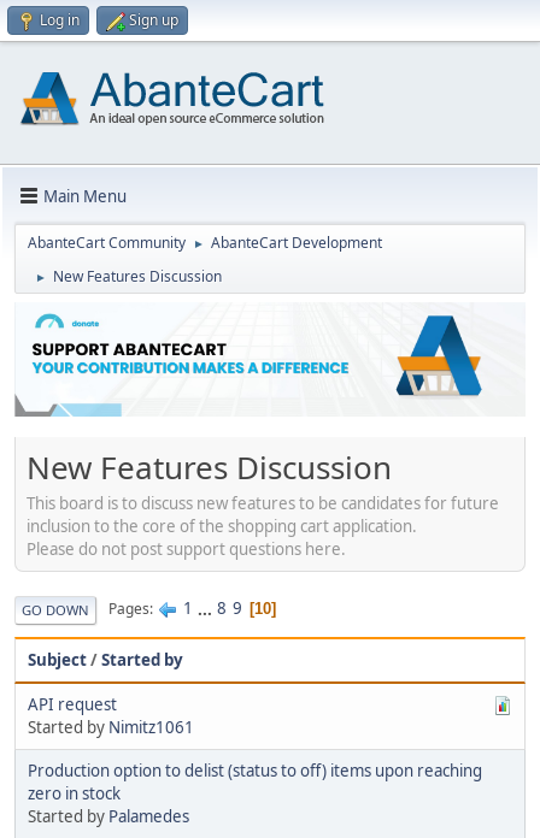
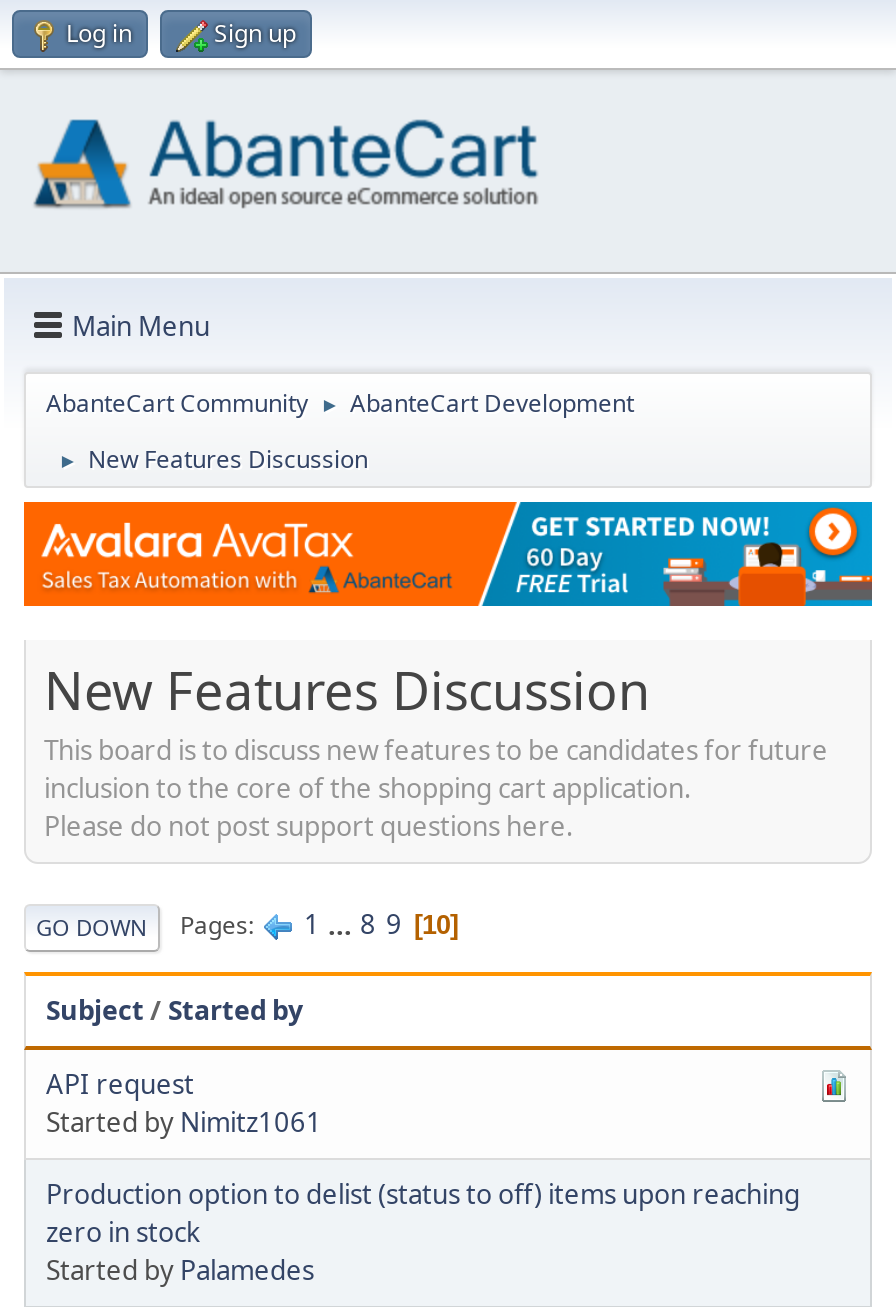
- [image]
+ [image]
